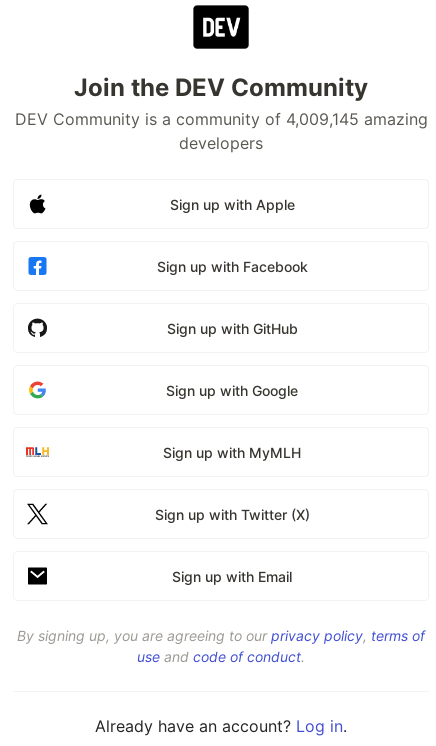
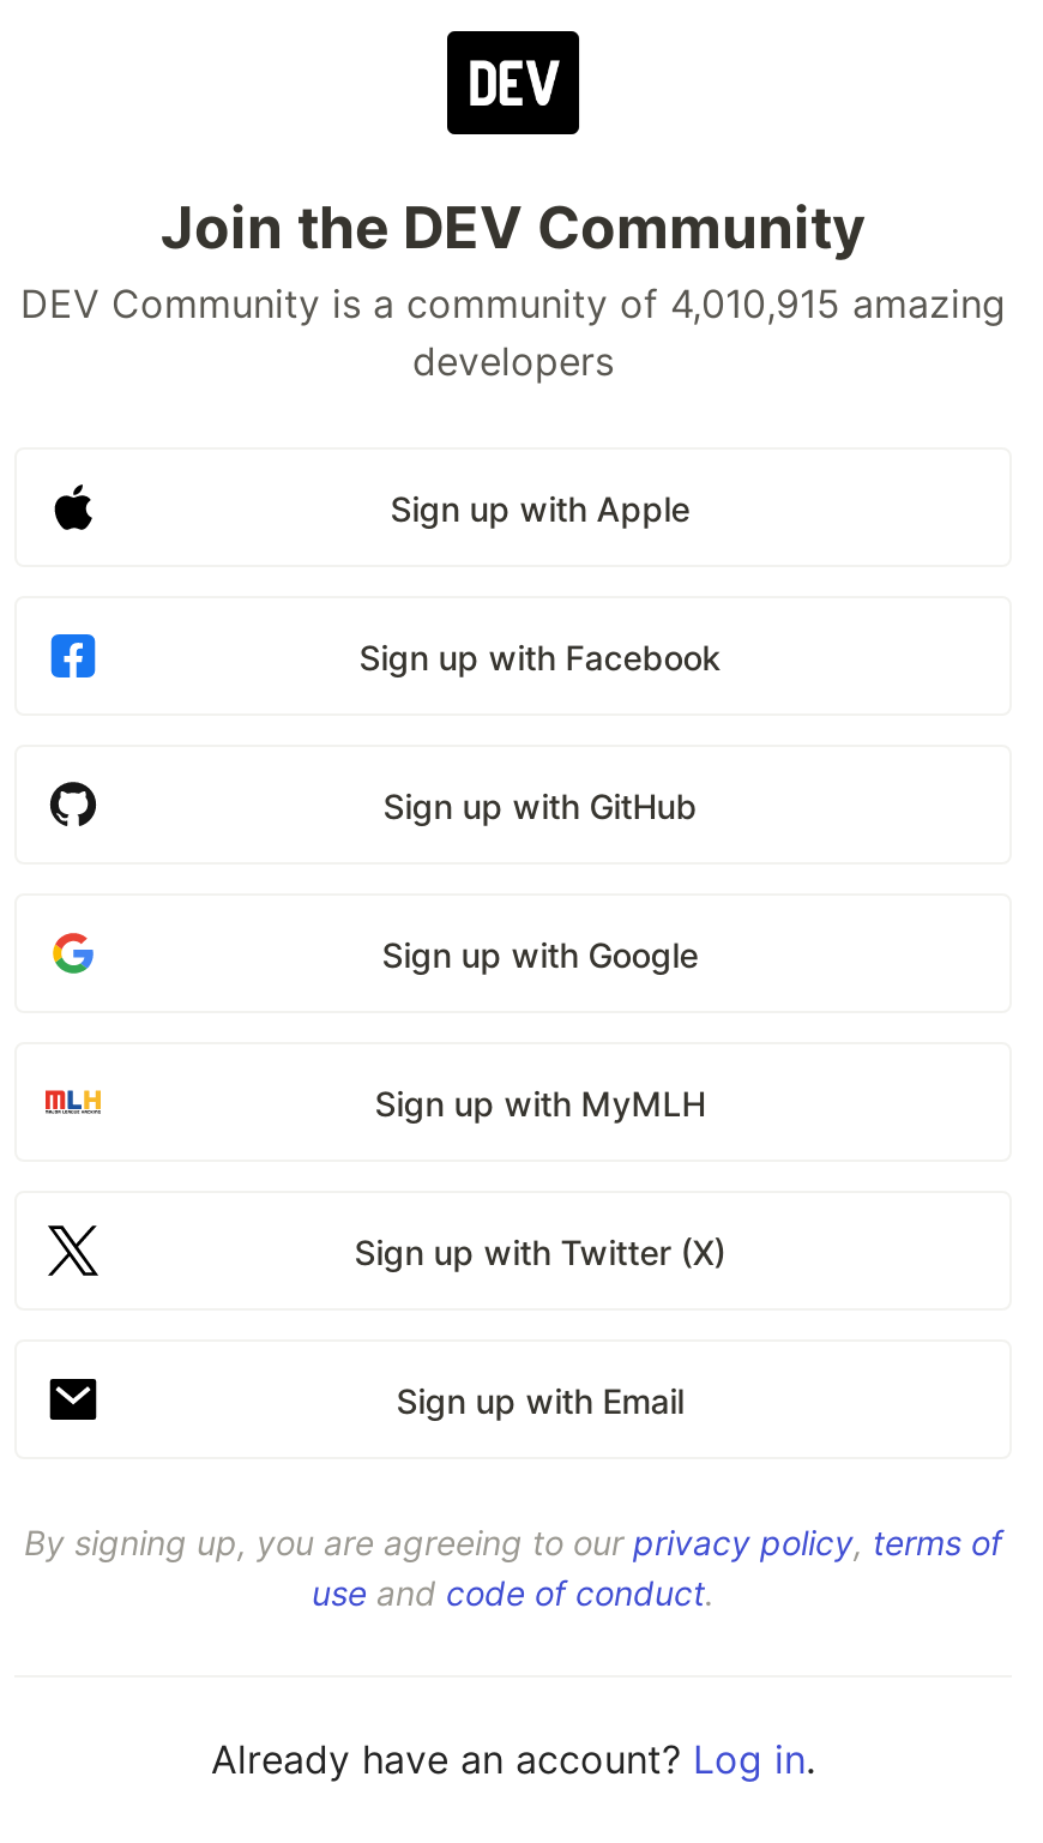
- DEV Community is a community of 4,009,145 amazing
+ DEV Community is a community of 4,010,915 amazing
